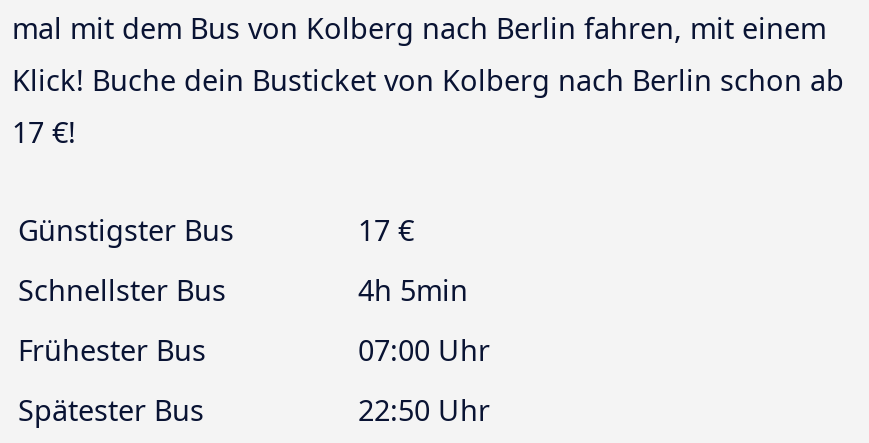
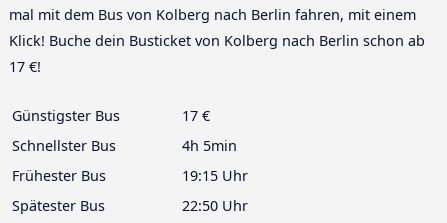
- 07:00 Uhr
+ 19:15 Uhr
